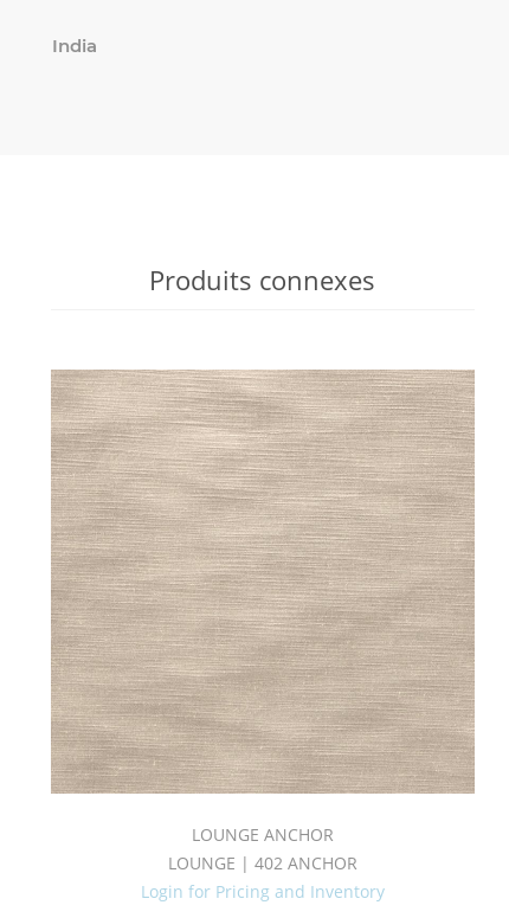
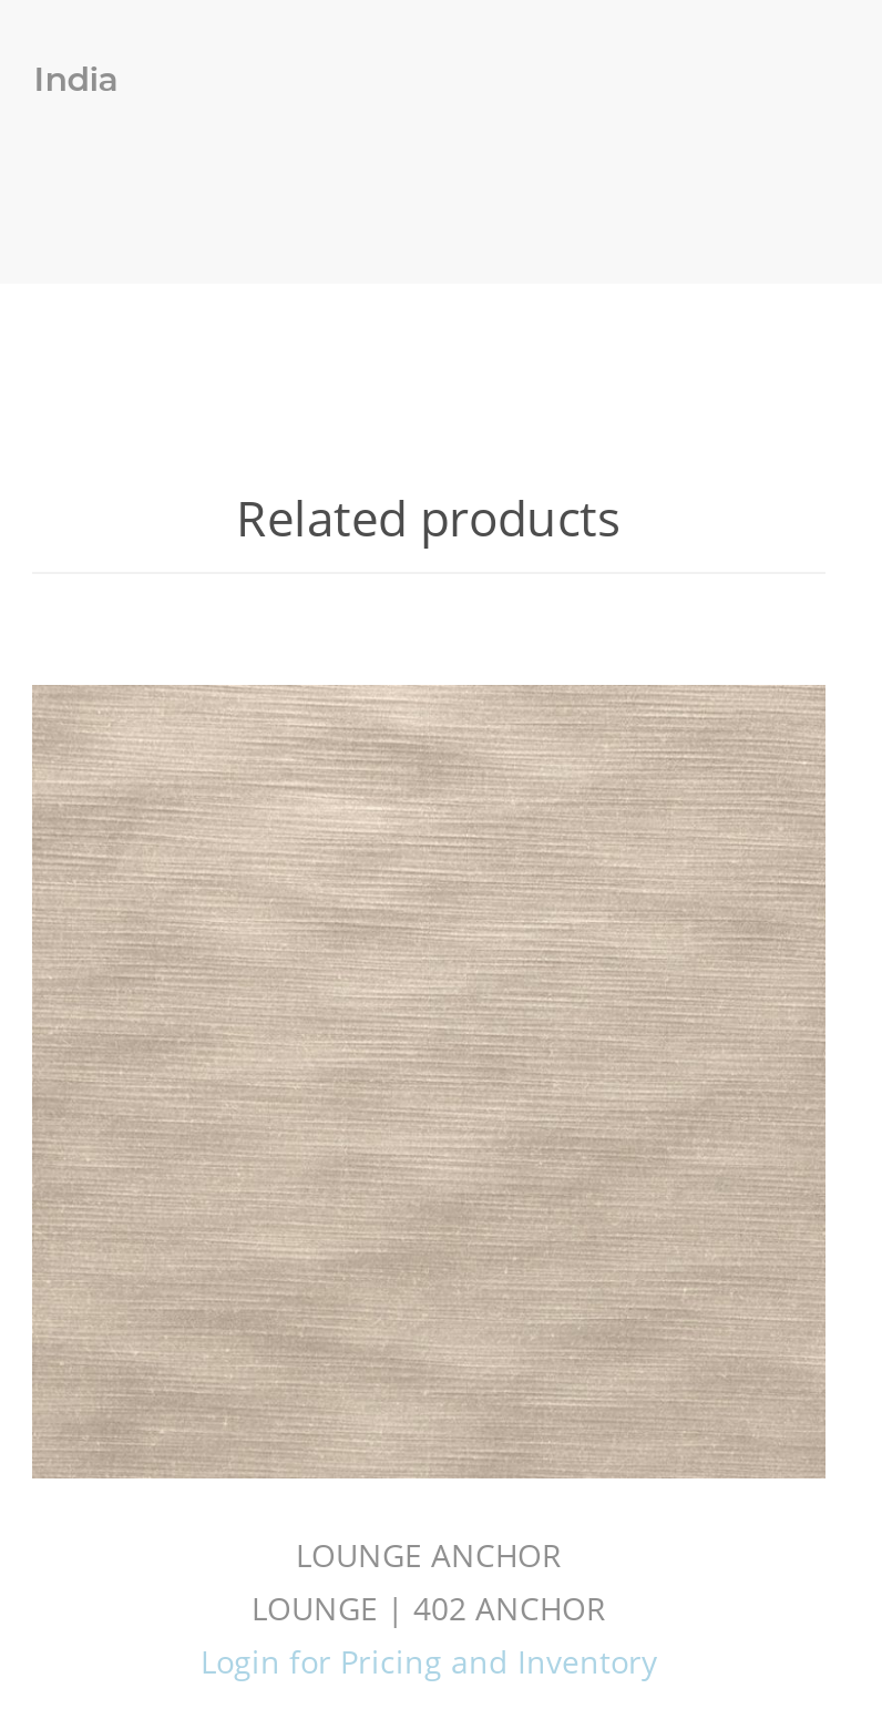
- Produits connexes
+ Related products
